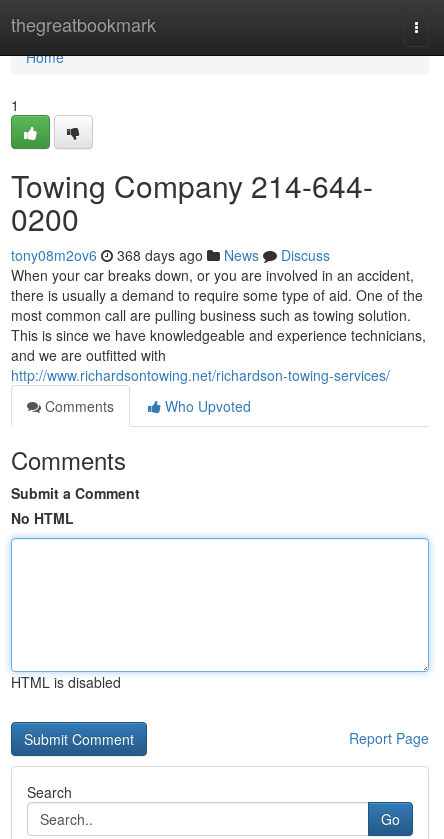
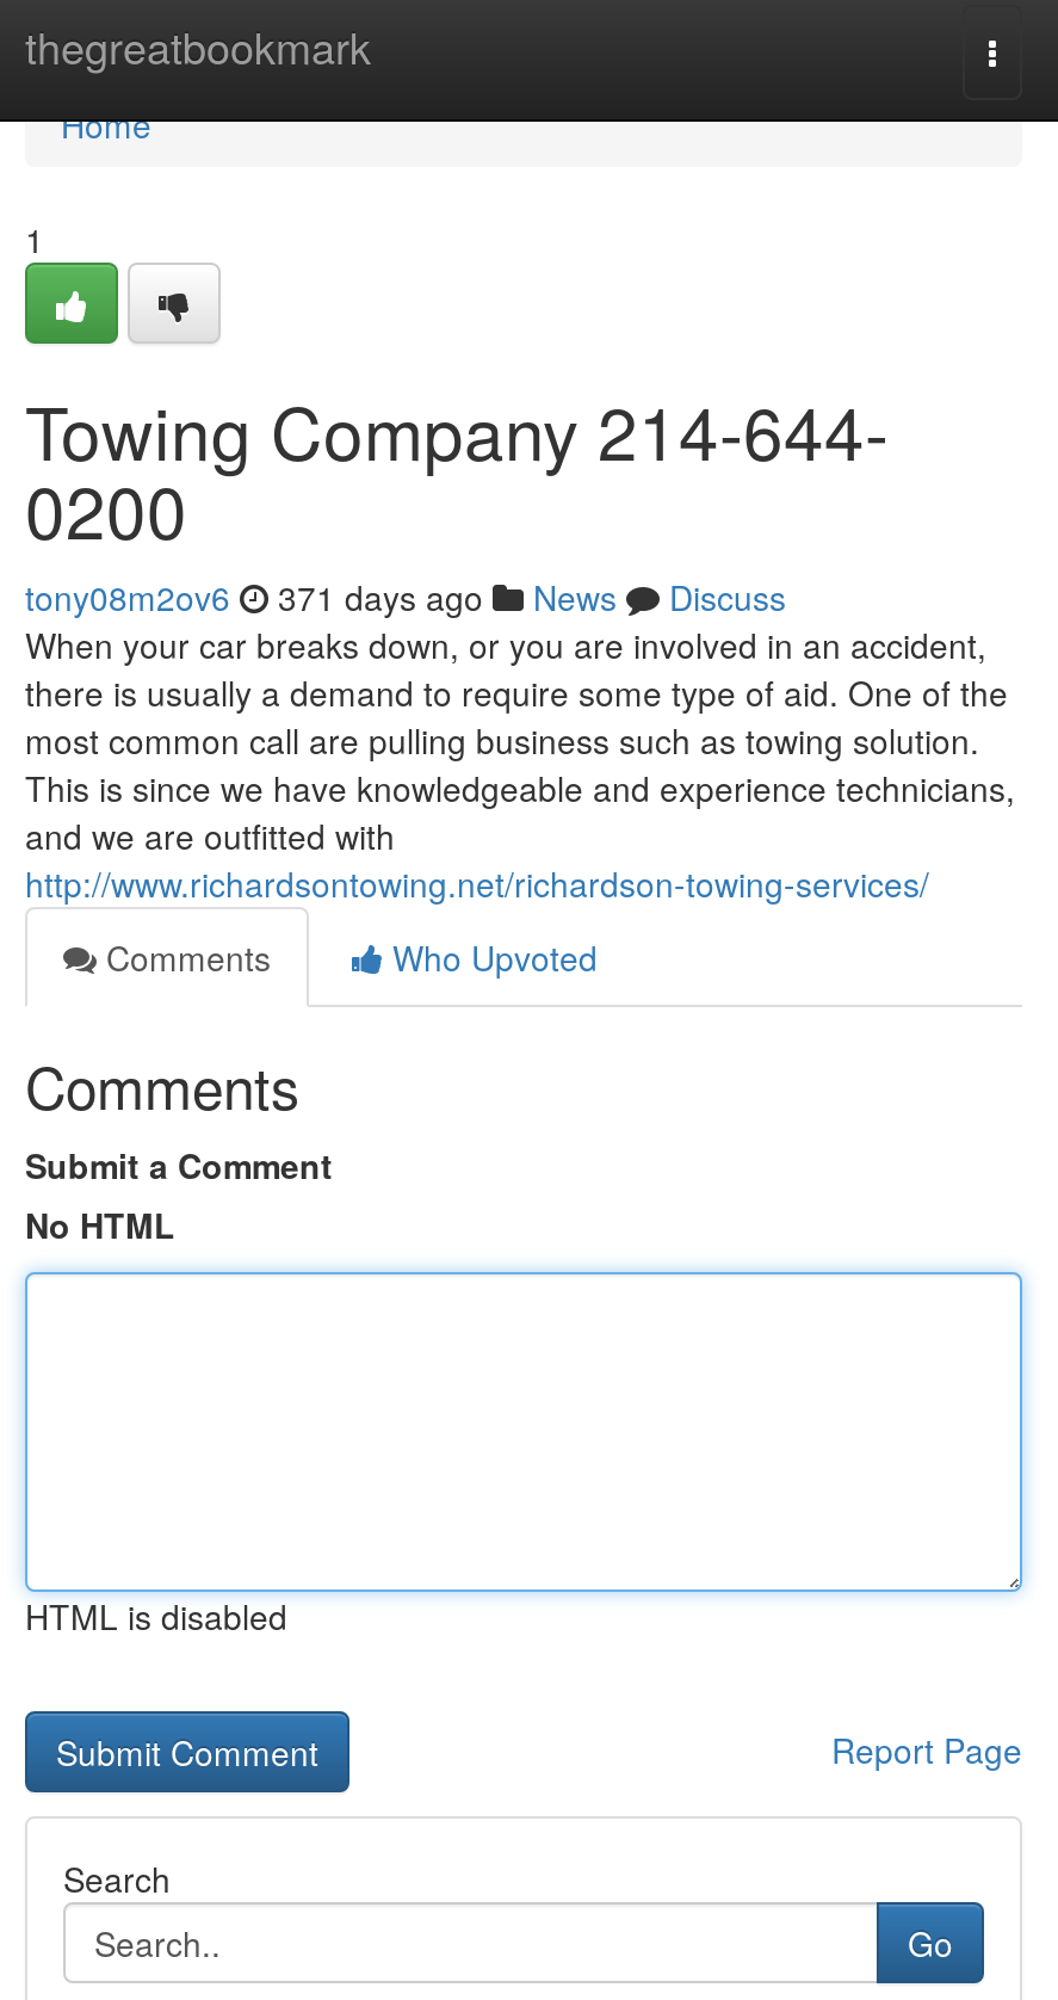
- tony08m2ov6 368 days ago News Discuss
+ tony08m2ov6 371 days ago News Discuss
